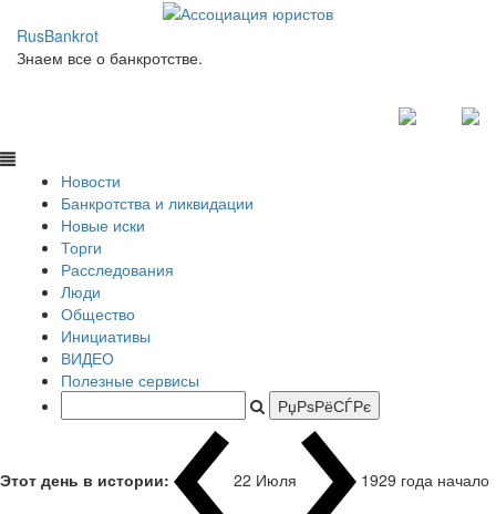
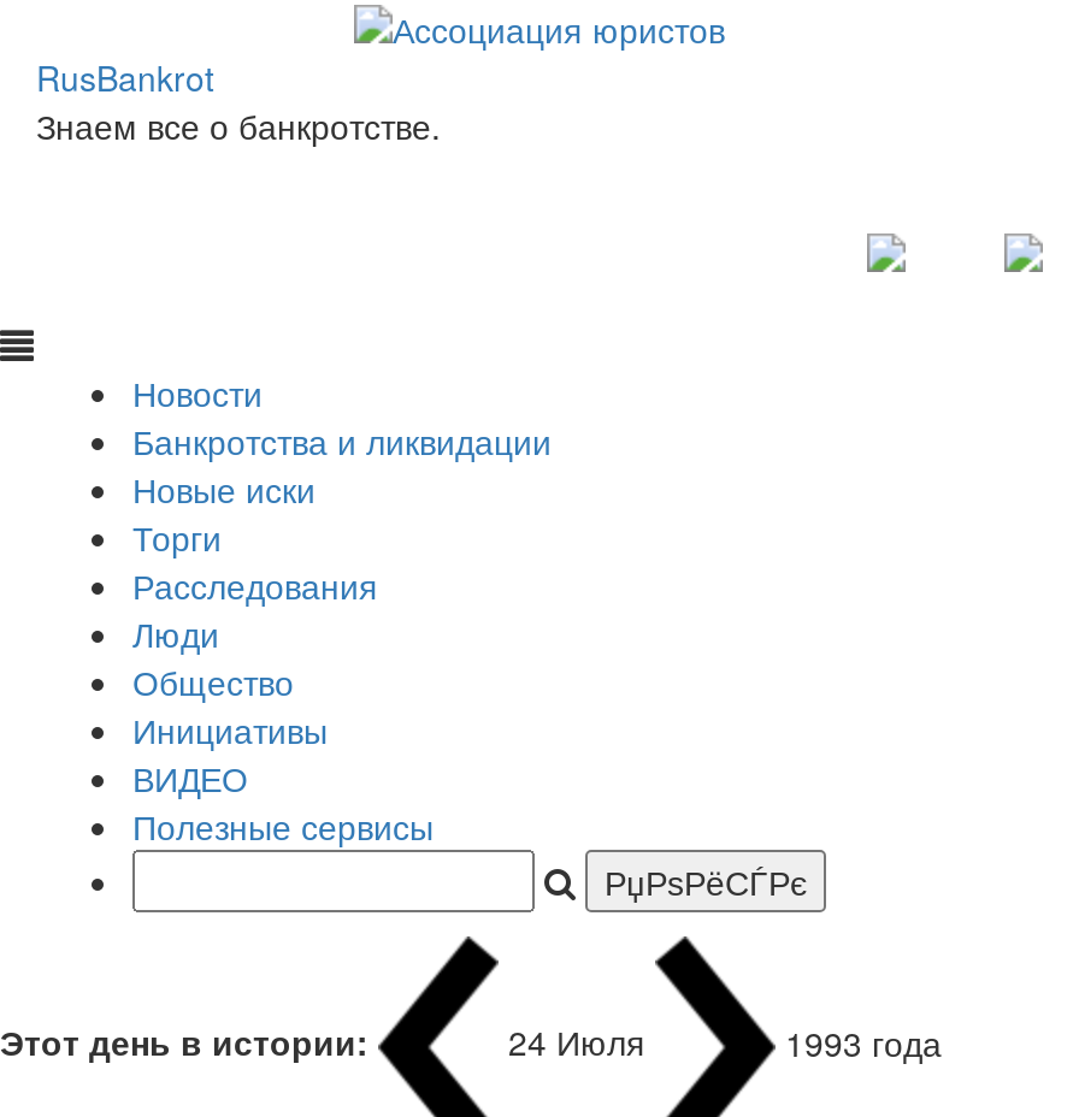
- 22 Июля
- 1929 года начало
+ 24 Июля
+ 1993 года
